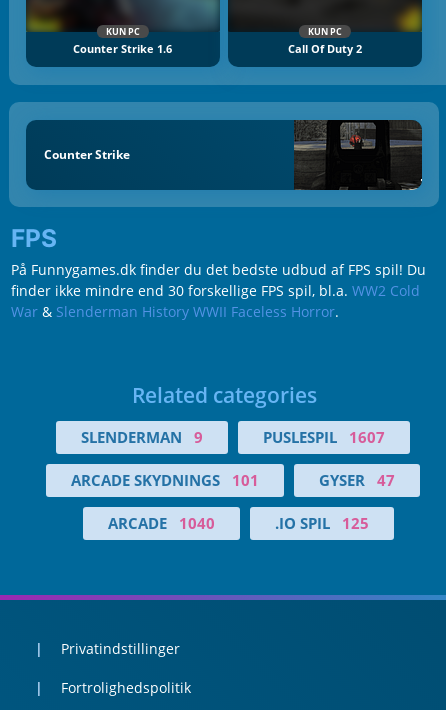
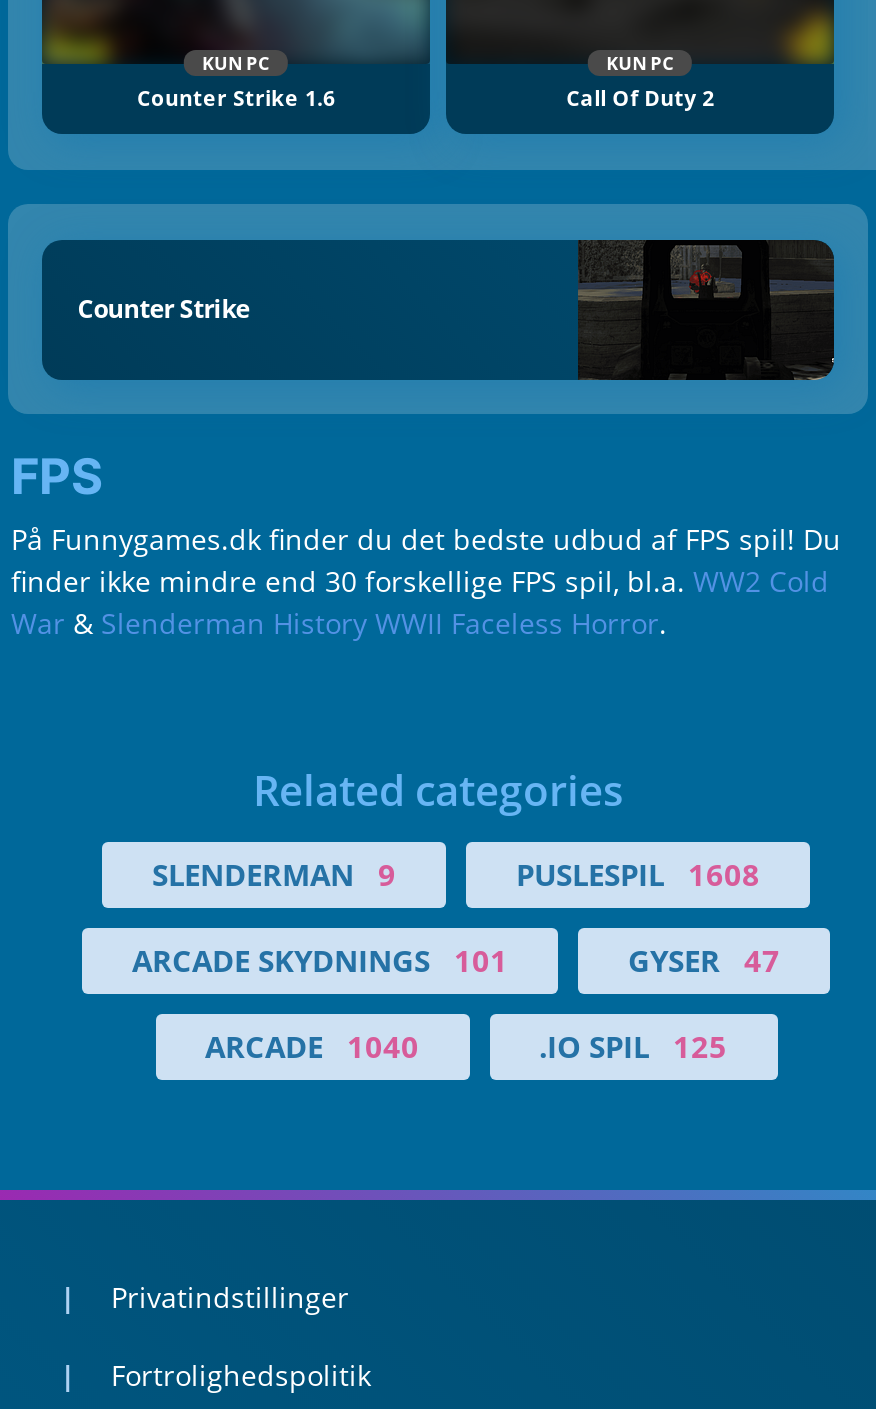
- PUSLESPIL 1607
+ PUSLESPIL 1608
